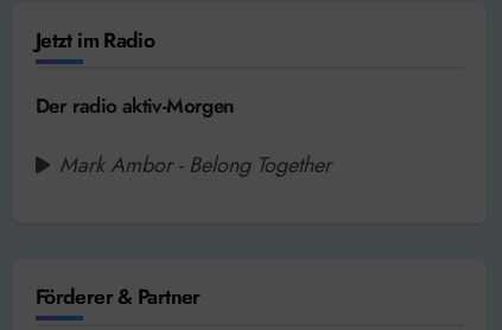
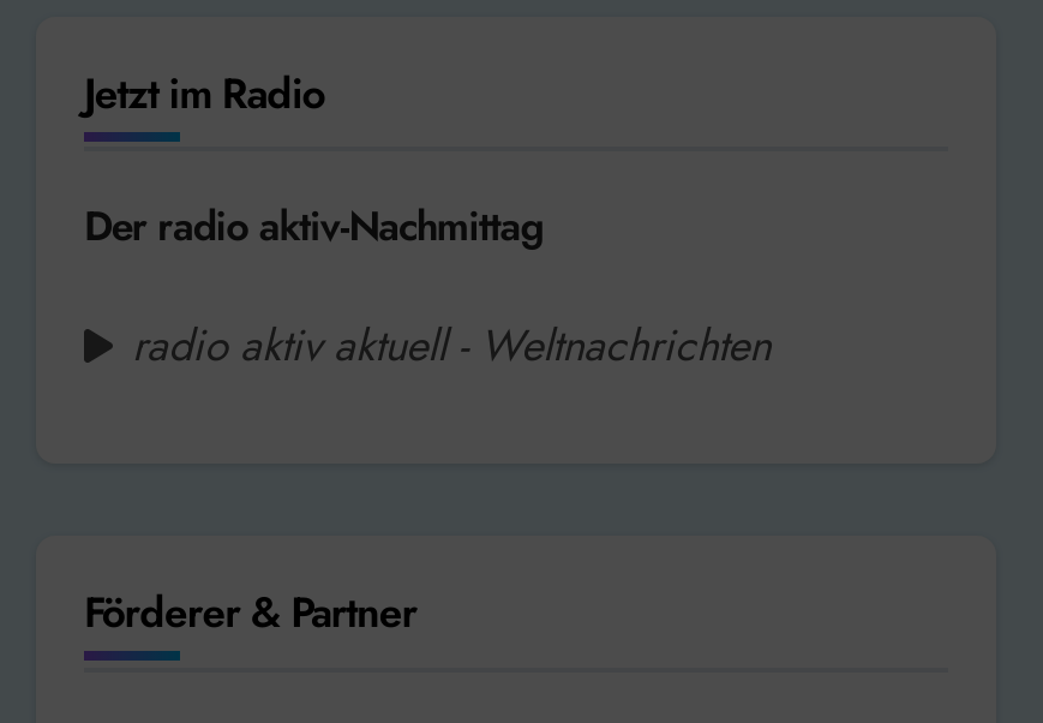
- Der radio aktiv-Morgen
+ Der radio aktiv-Nachmittag

- Mark Ambor - Belong Together
+ radio aktiv aktuell - Weltnachrichten
